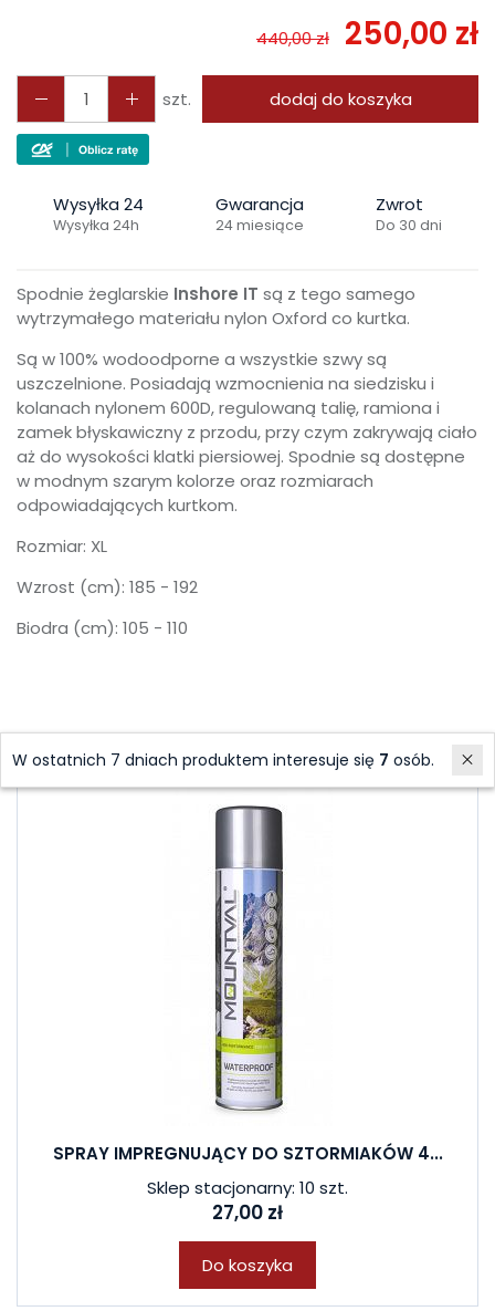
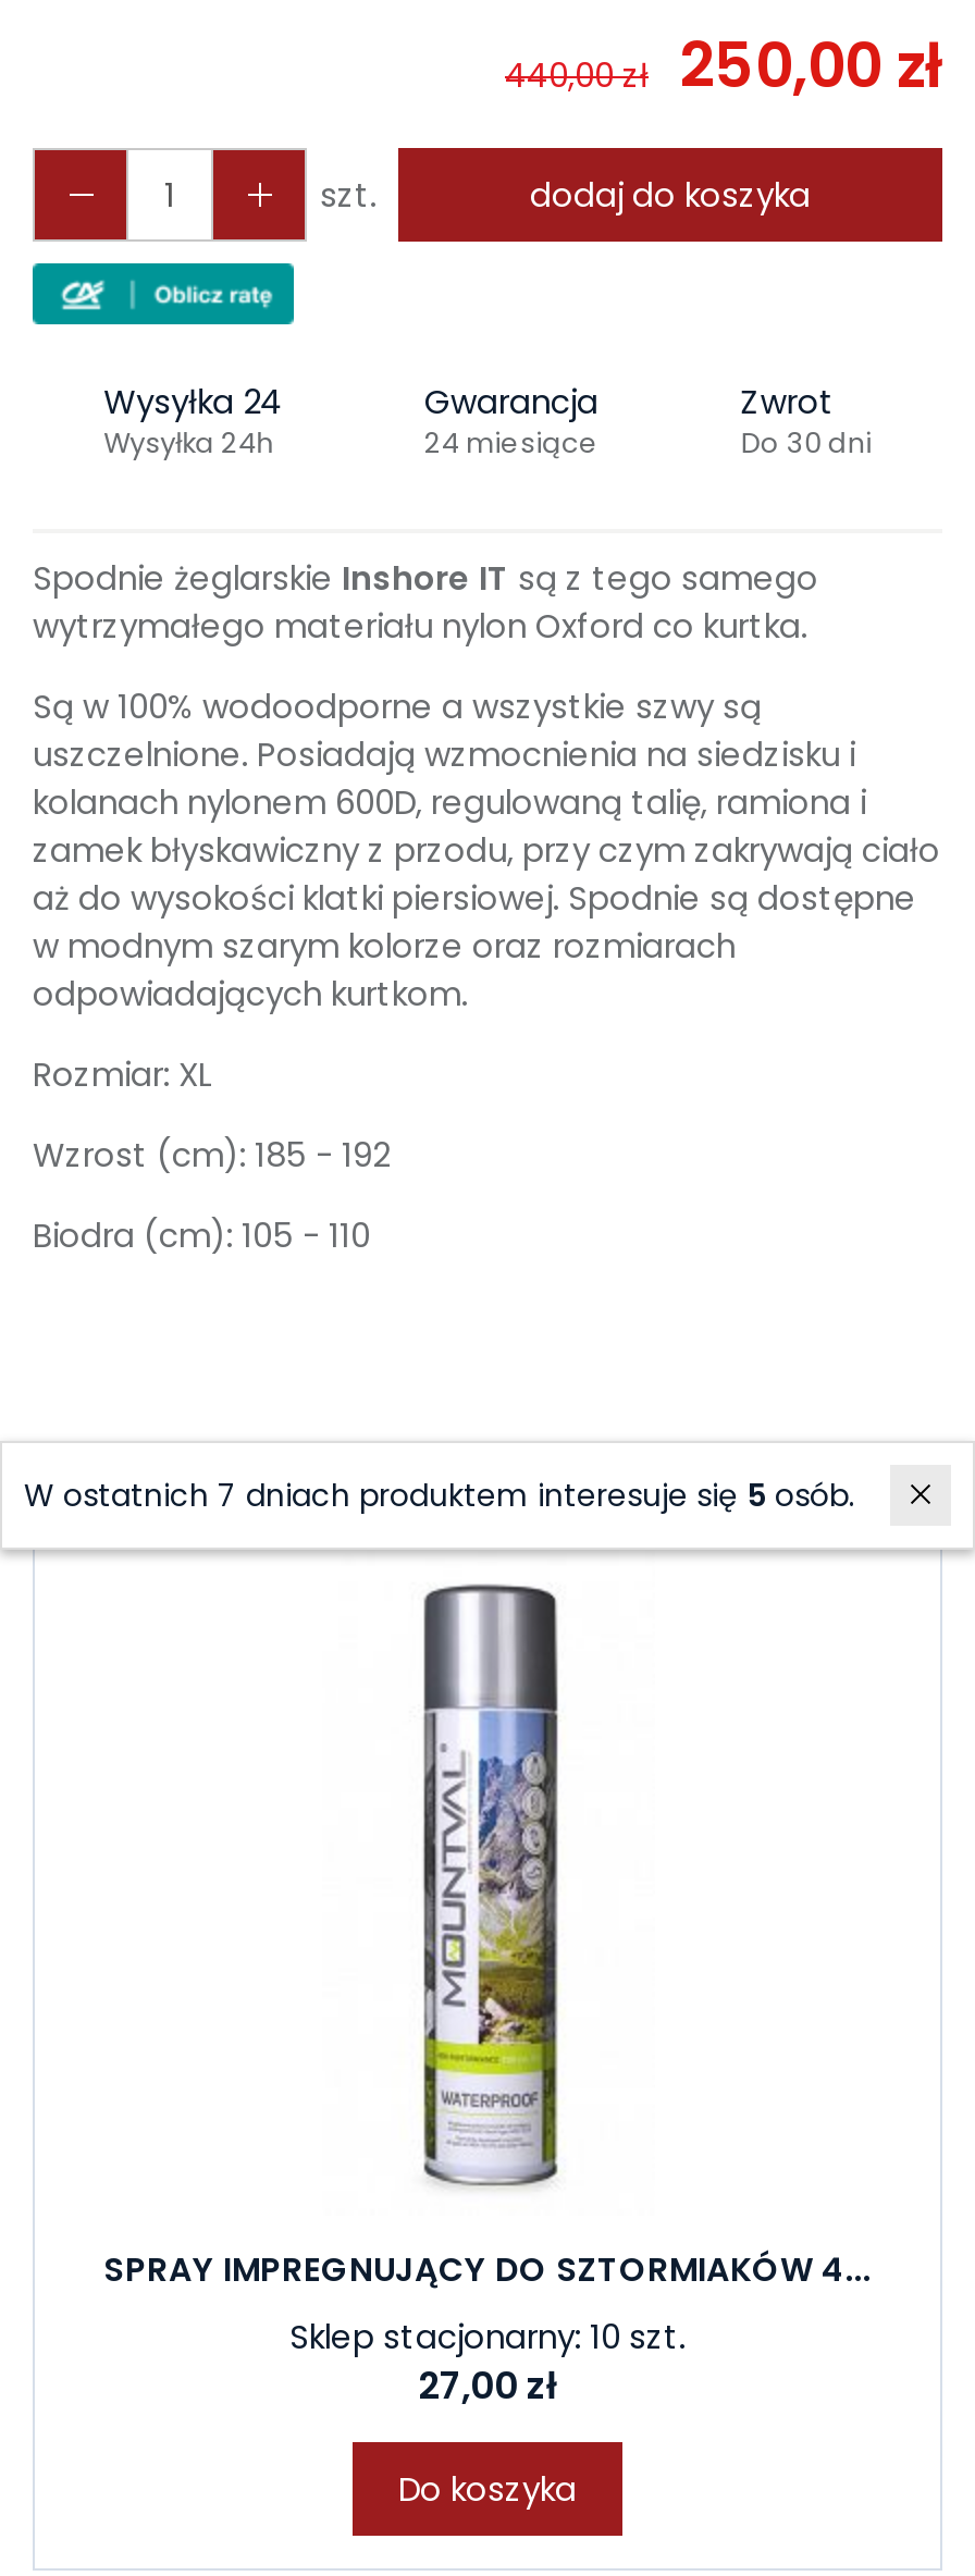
- W ostatnich 7 dniach produktem interesuje się 7 osób.
+ W ostatnich 7 dniach produktem interesuje się 5 osób.
